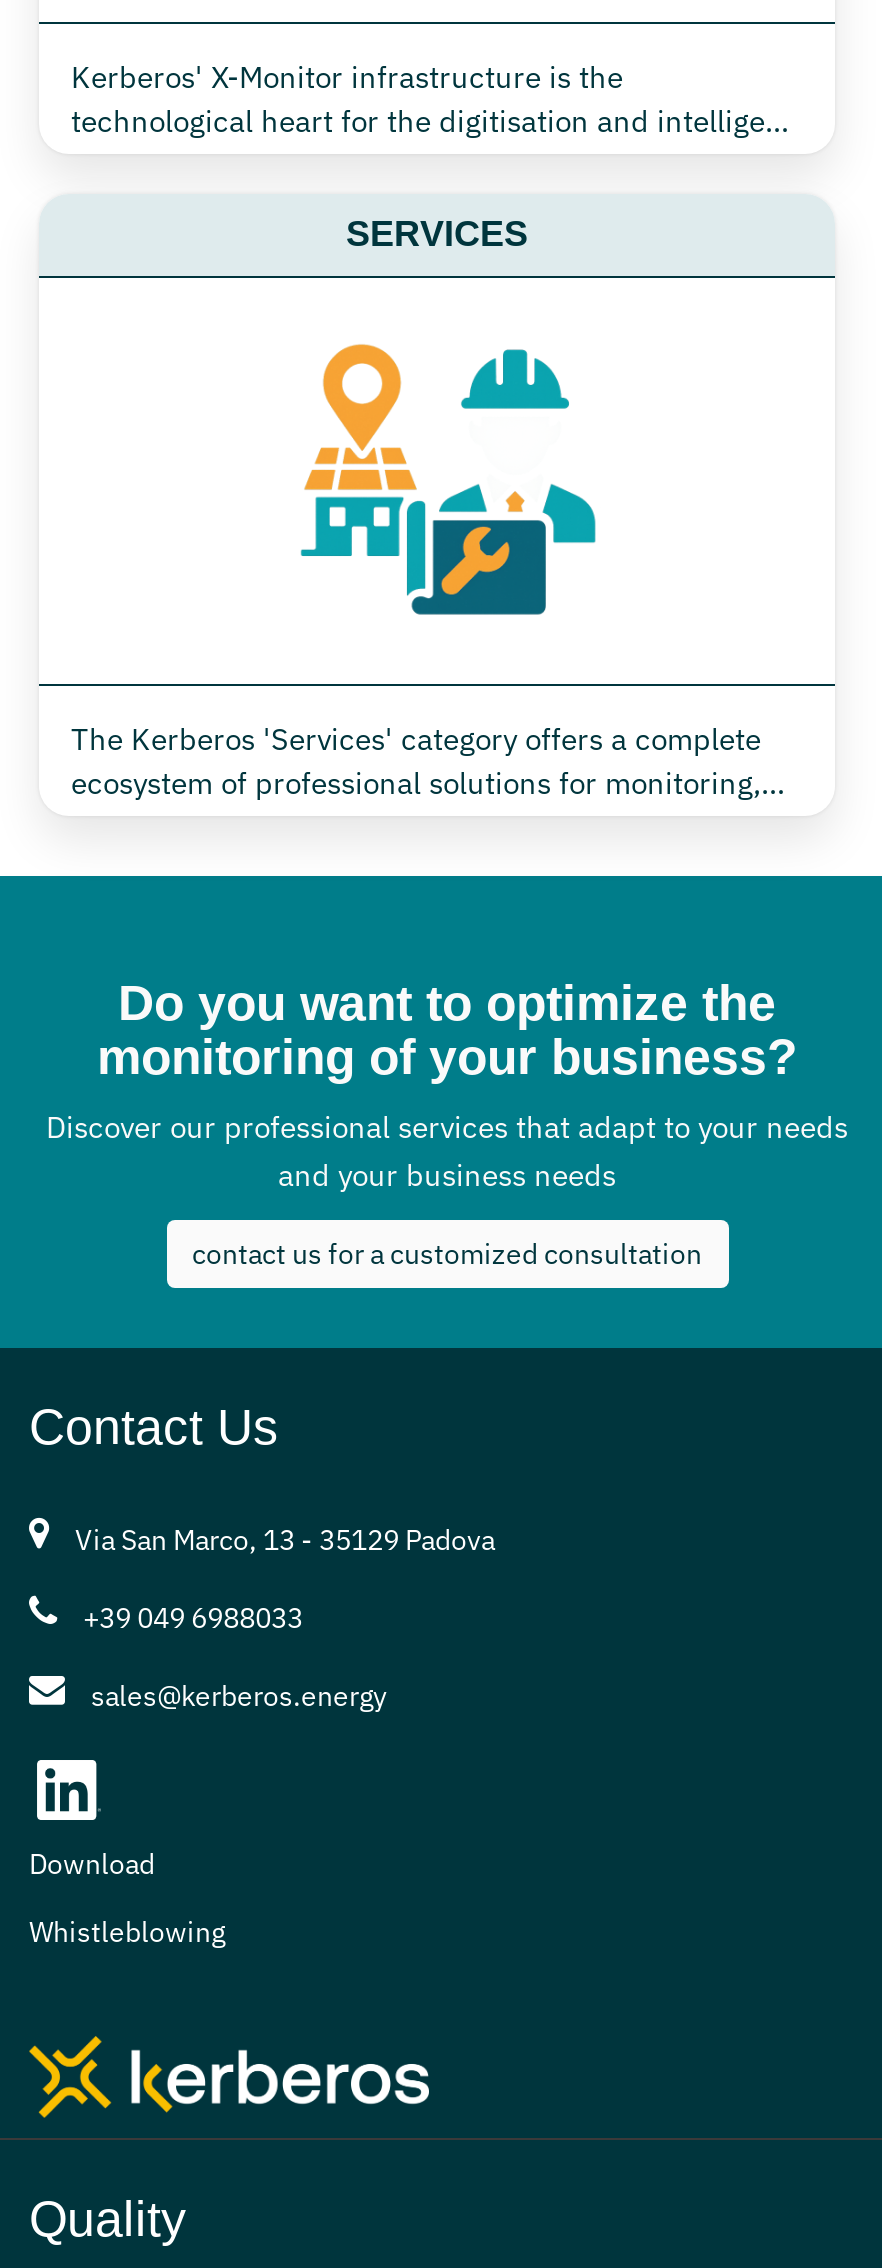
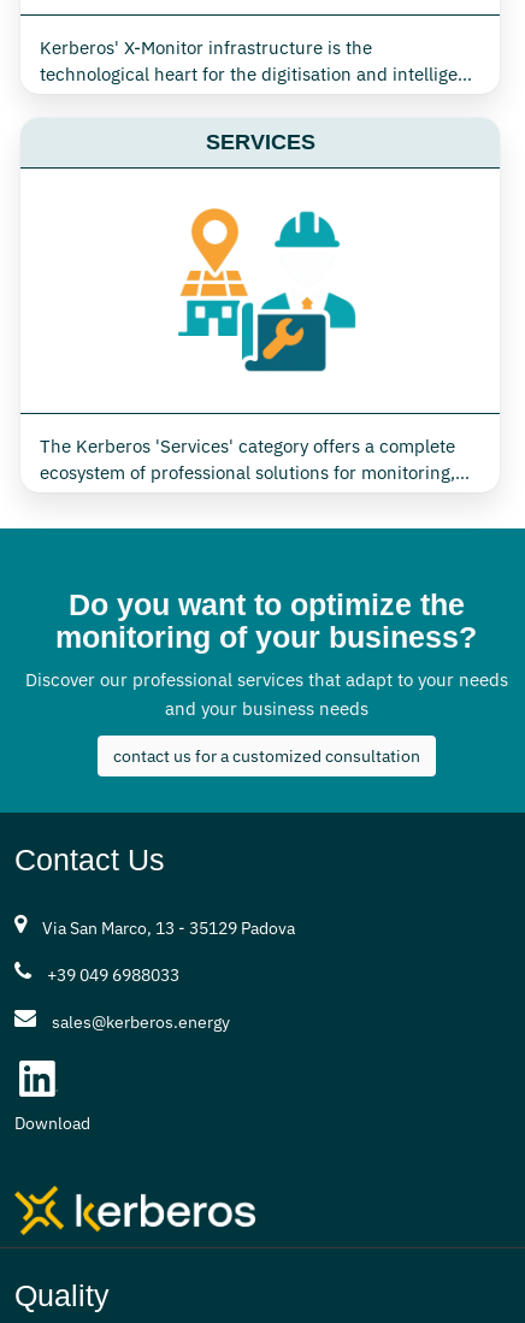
- Whistleblowing
